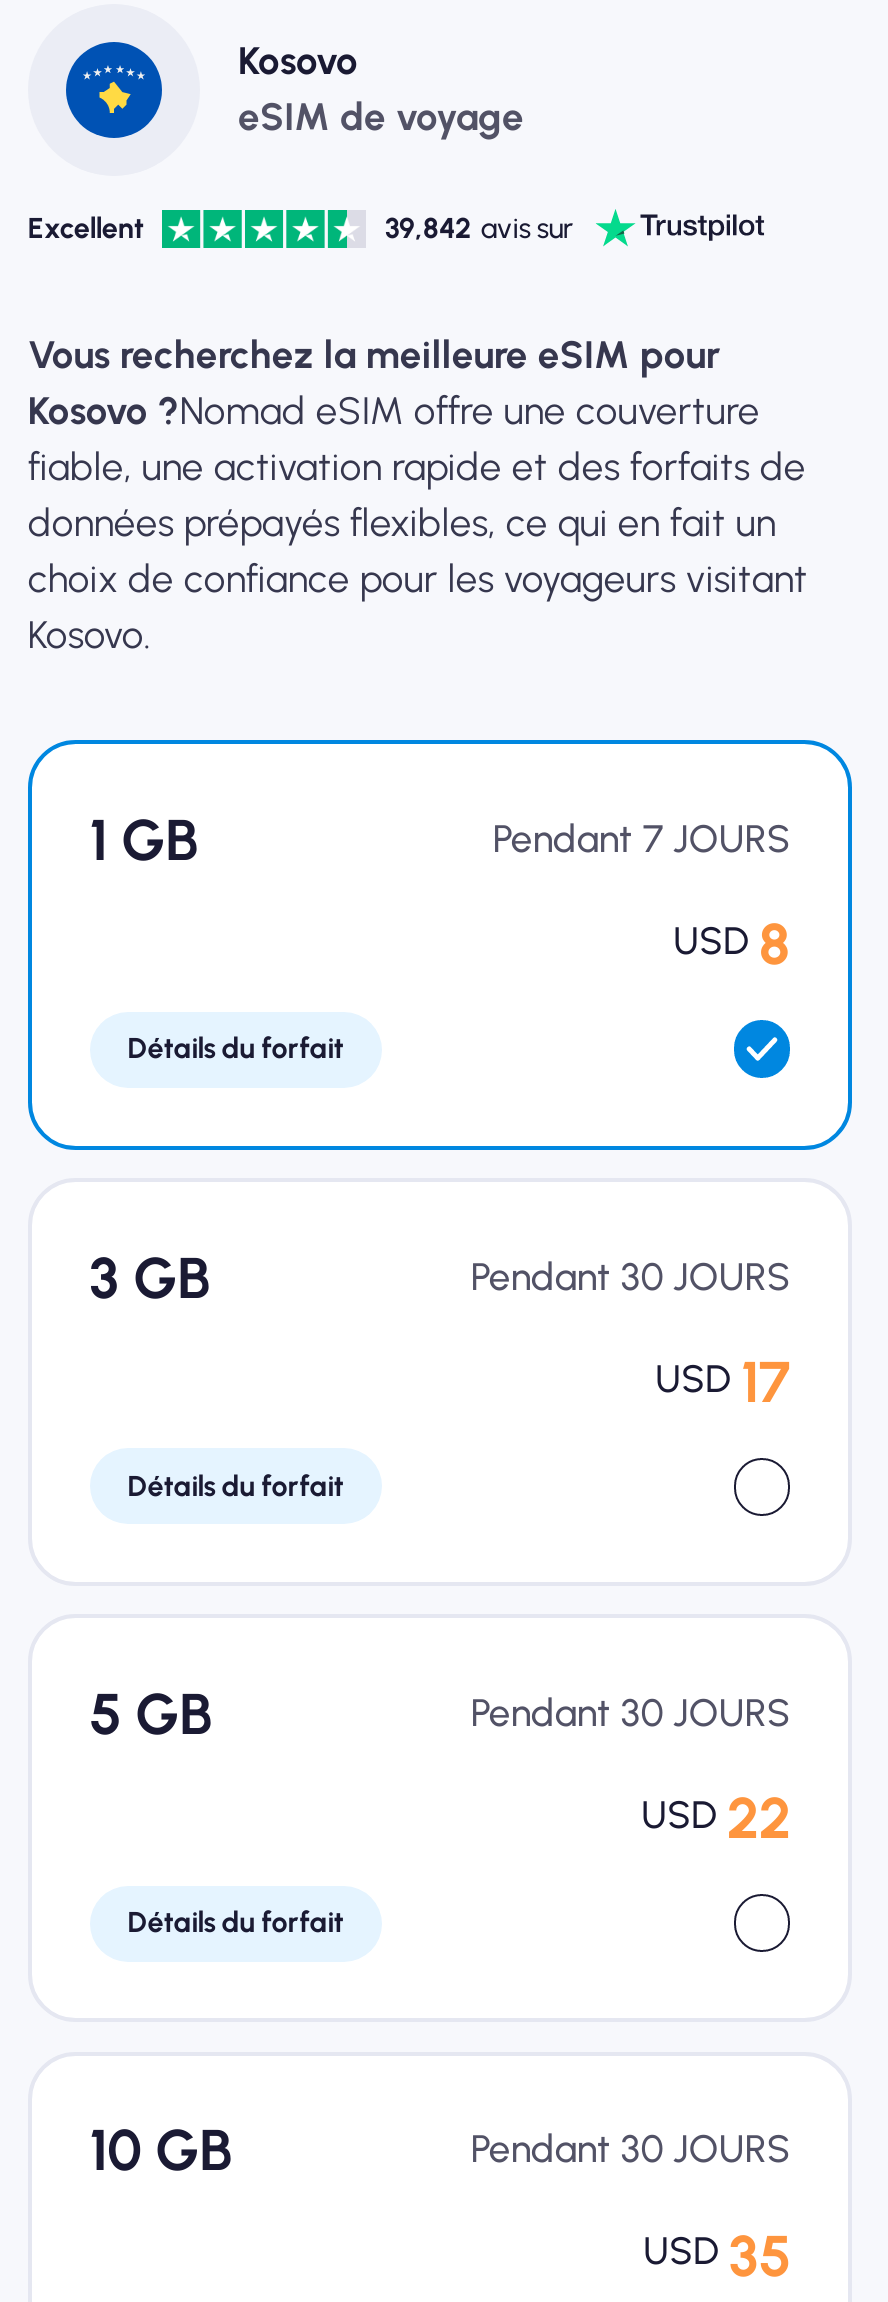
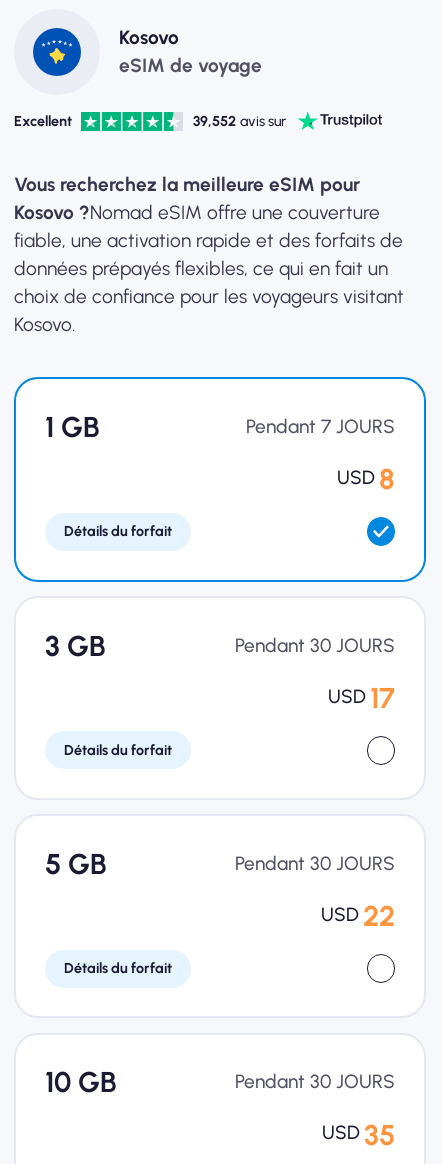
- 39,842 avis sur
+ 39,552 avis sur
